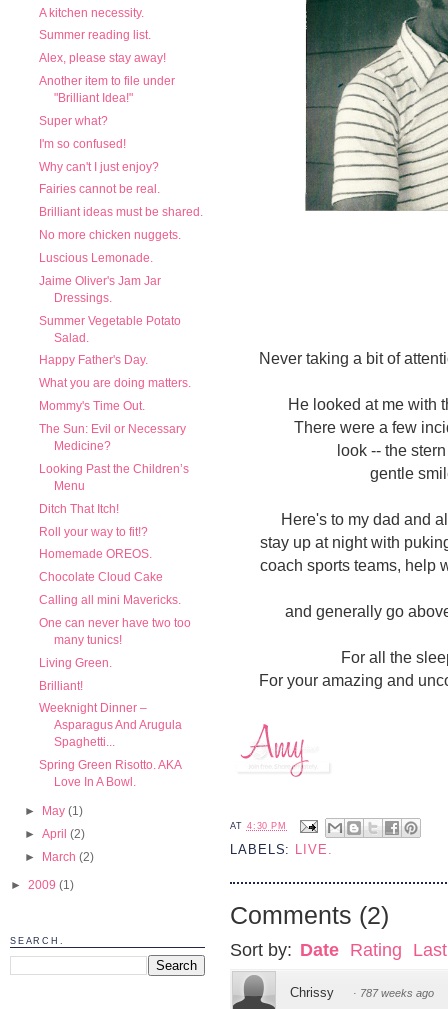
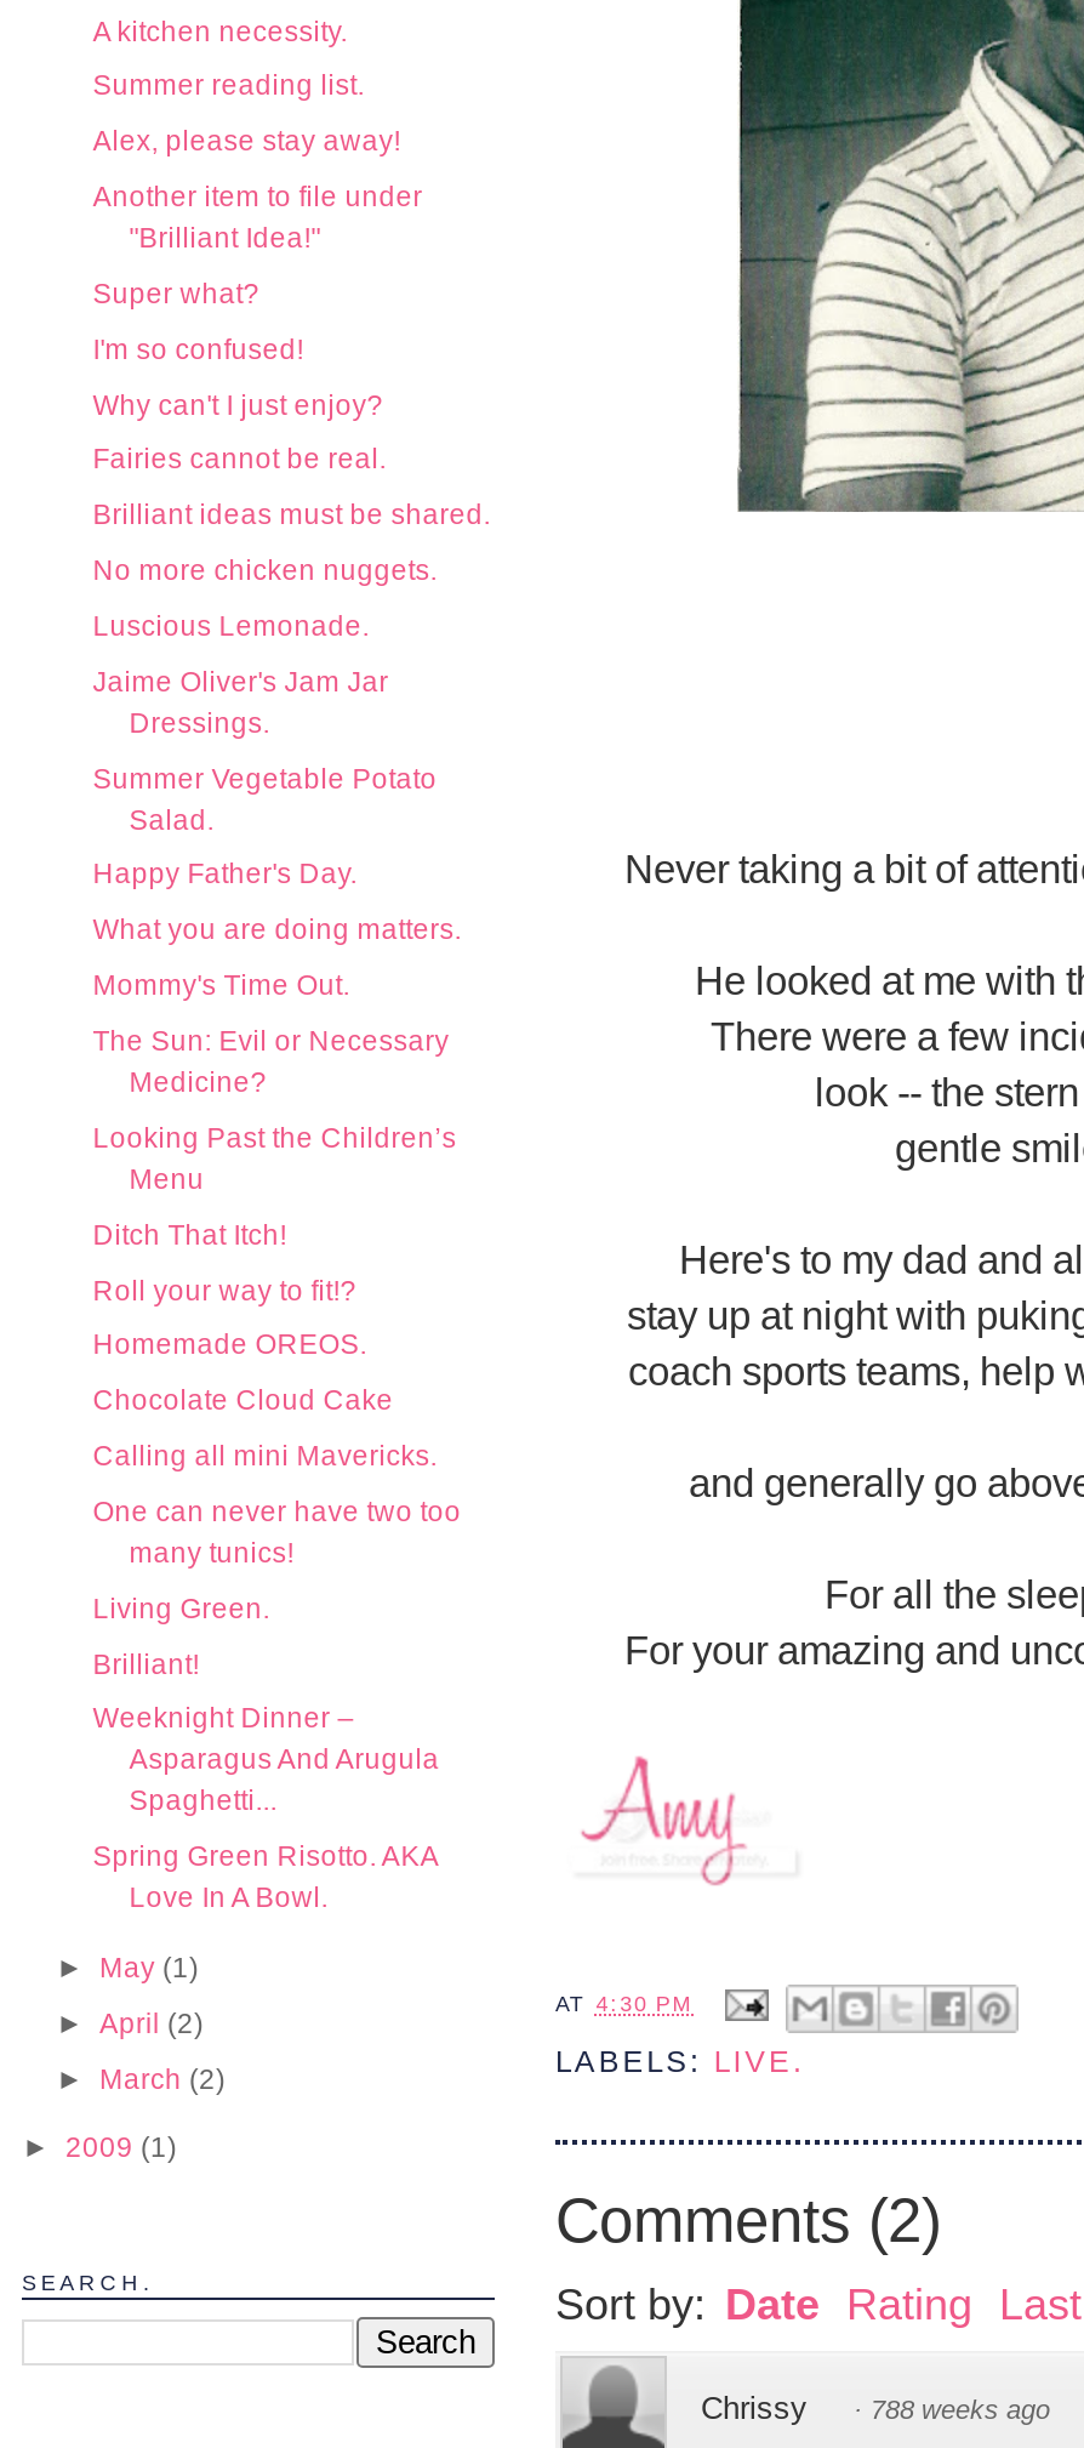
- Chrissy · 787 weeks ago
+ Chrissy · 788 weeks ago
